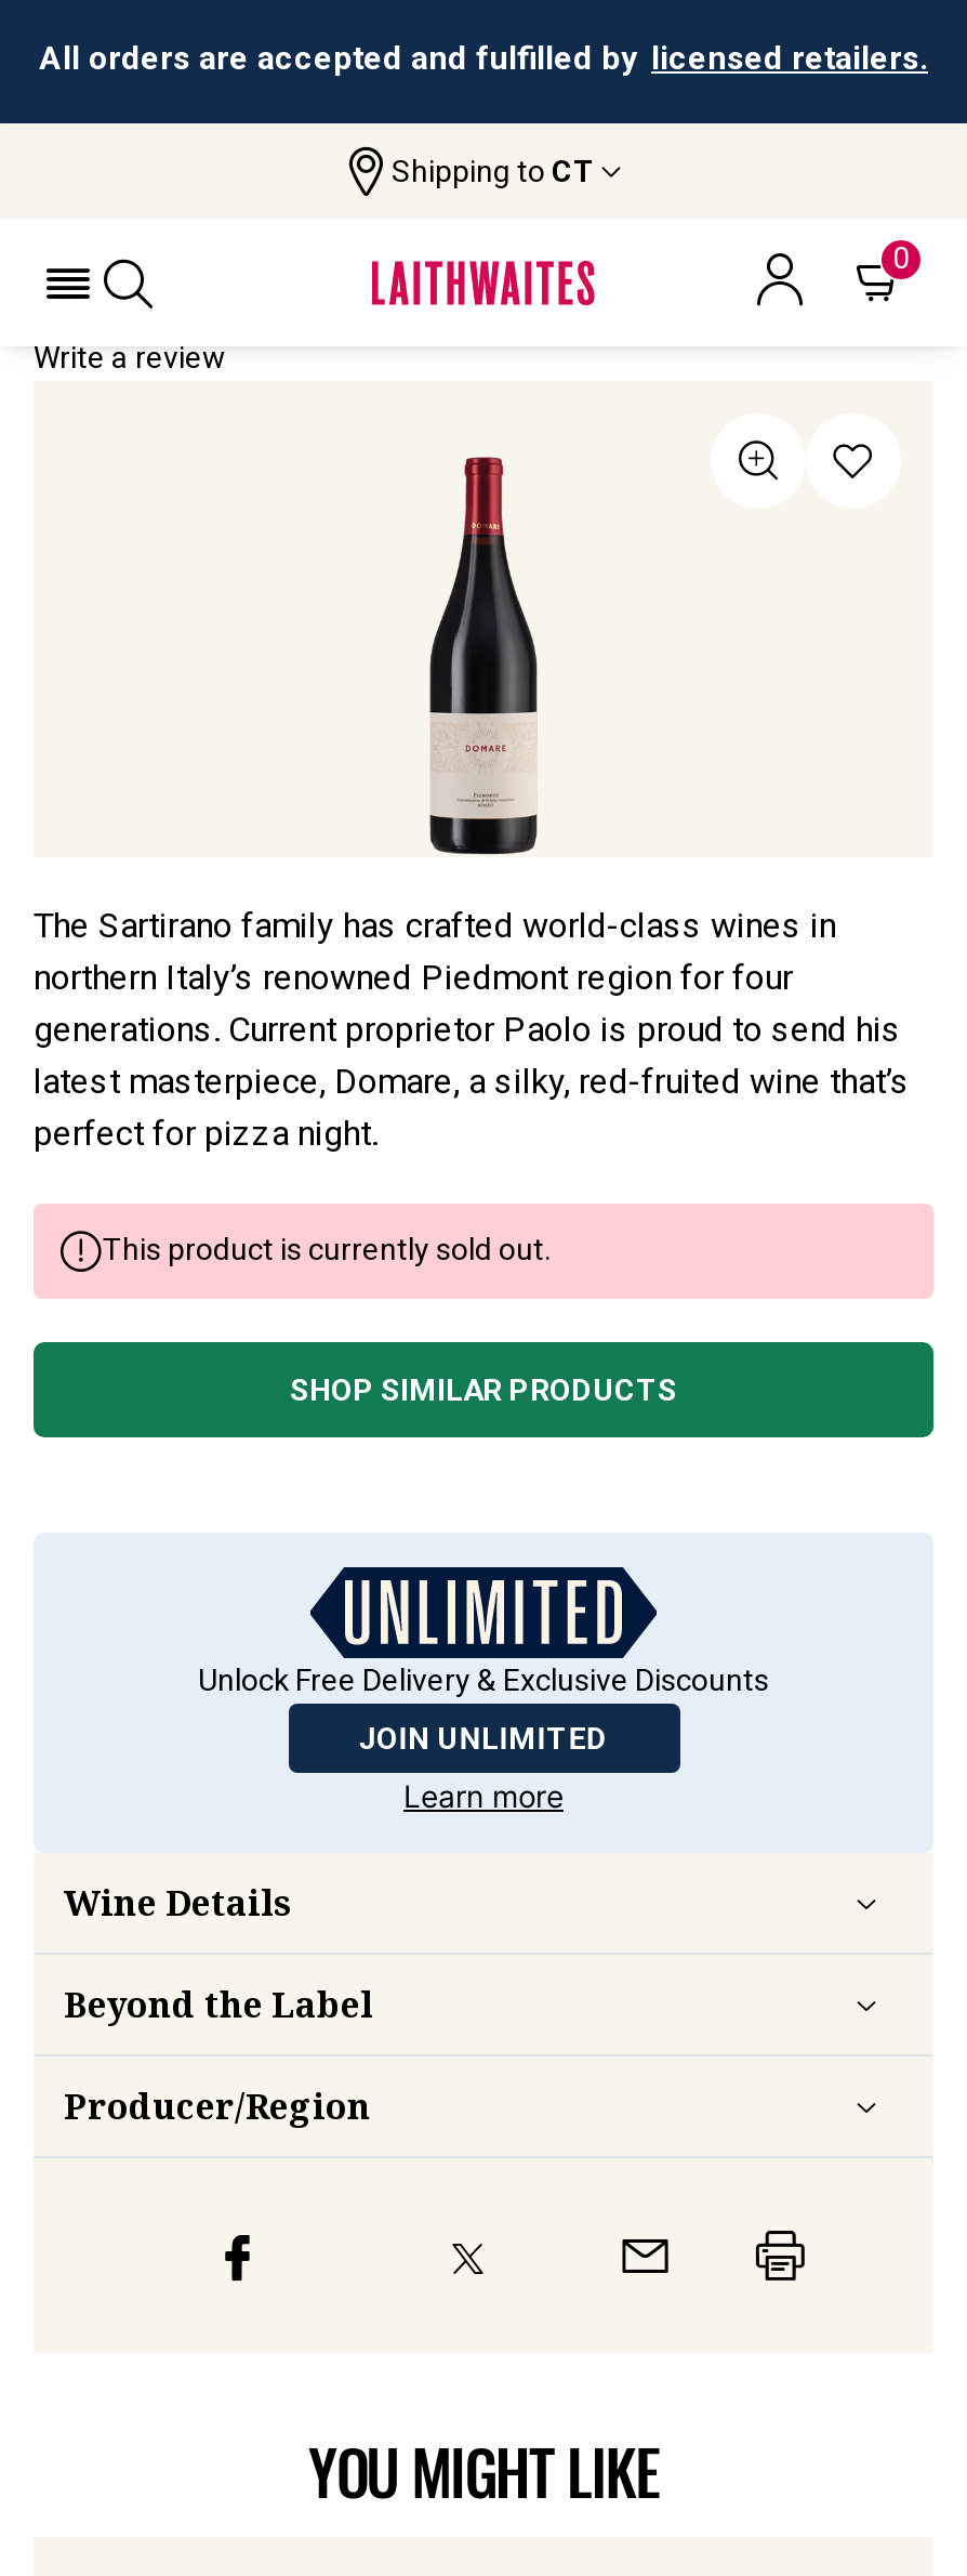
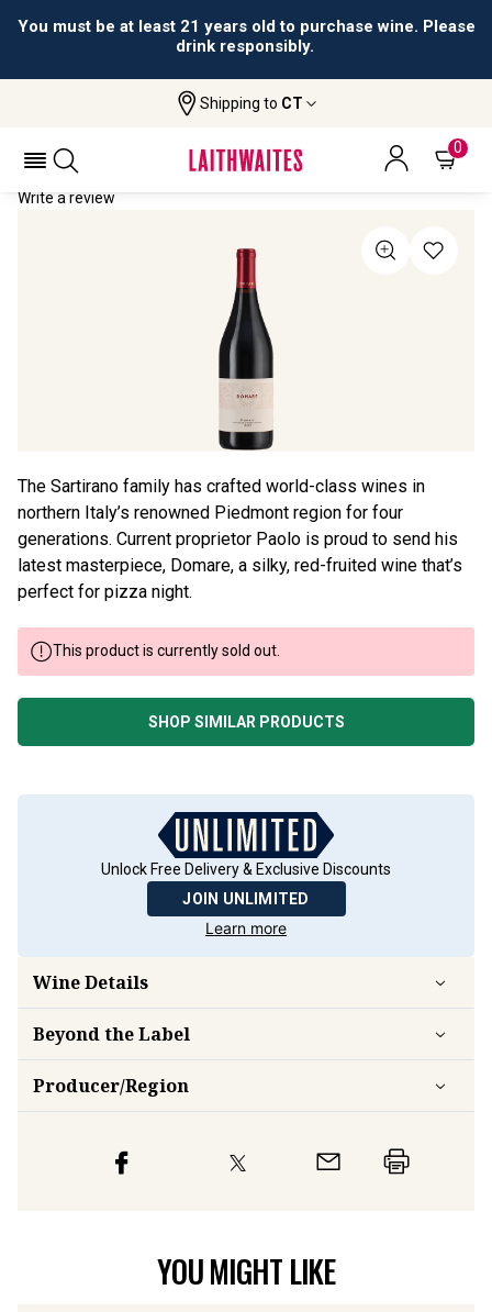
- All orders are accepted and fulfilled by licensed retailers.
+ You must be at least 21 years old to purchase wine. Please
+ drink responsibly.
